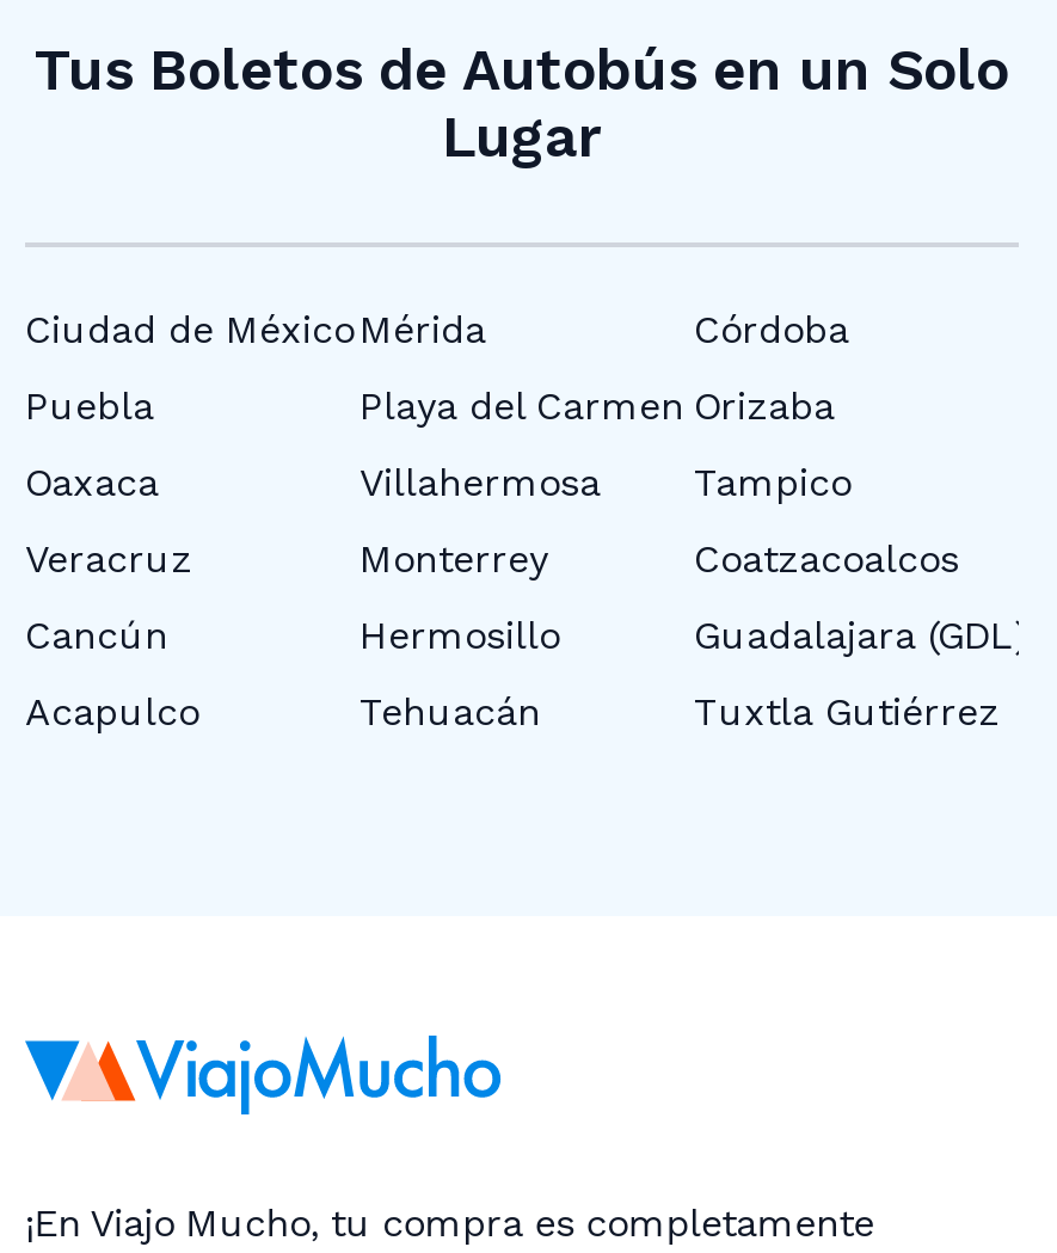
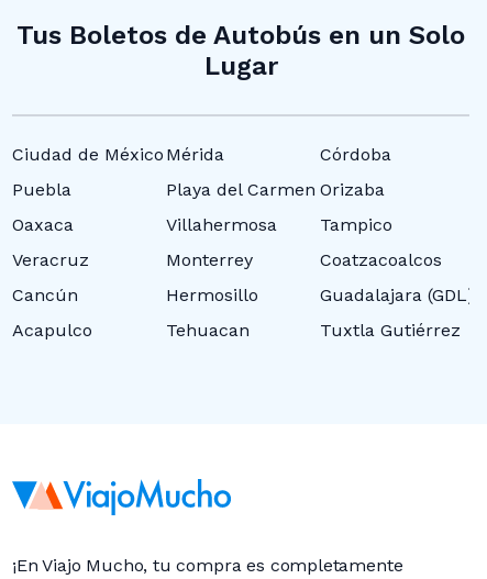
- Tehuacán
+ Tehuacan
